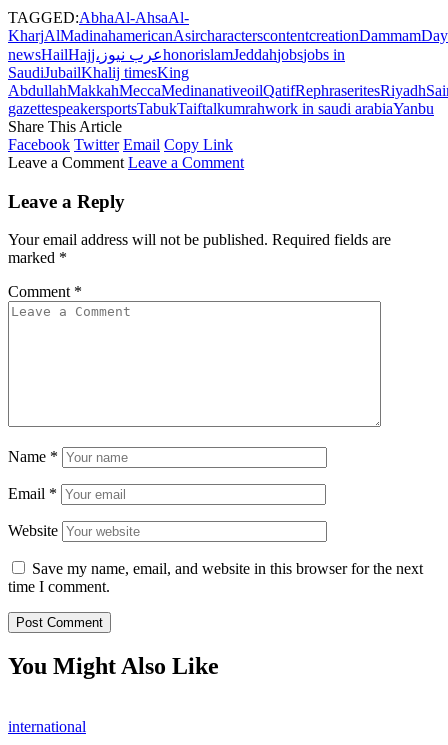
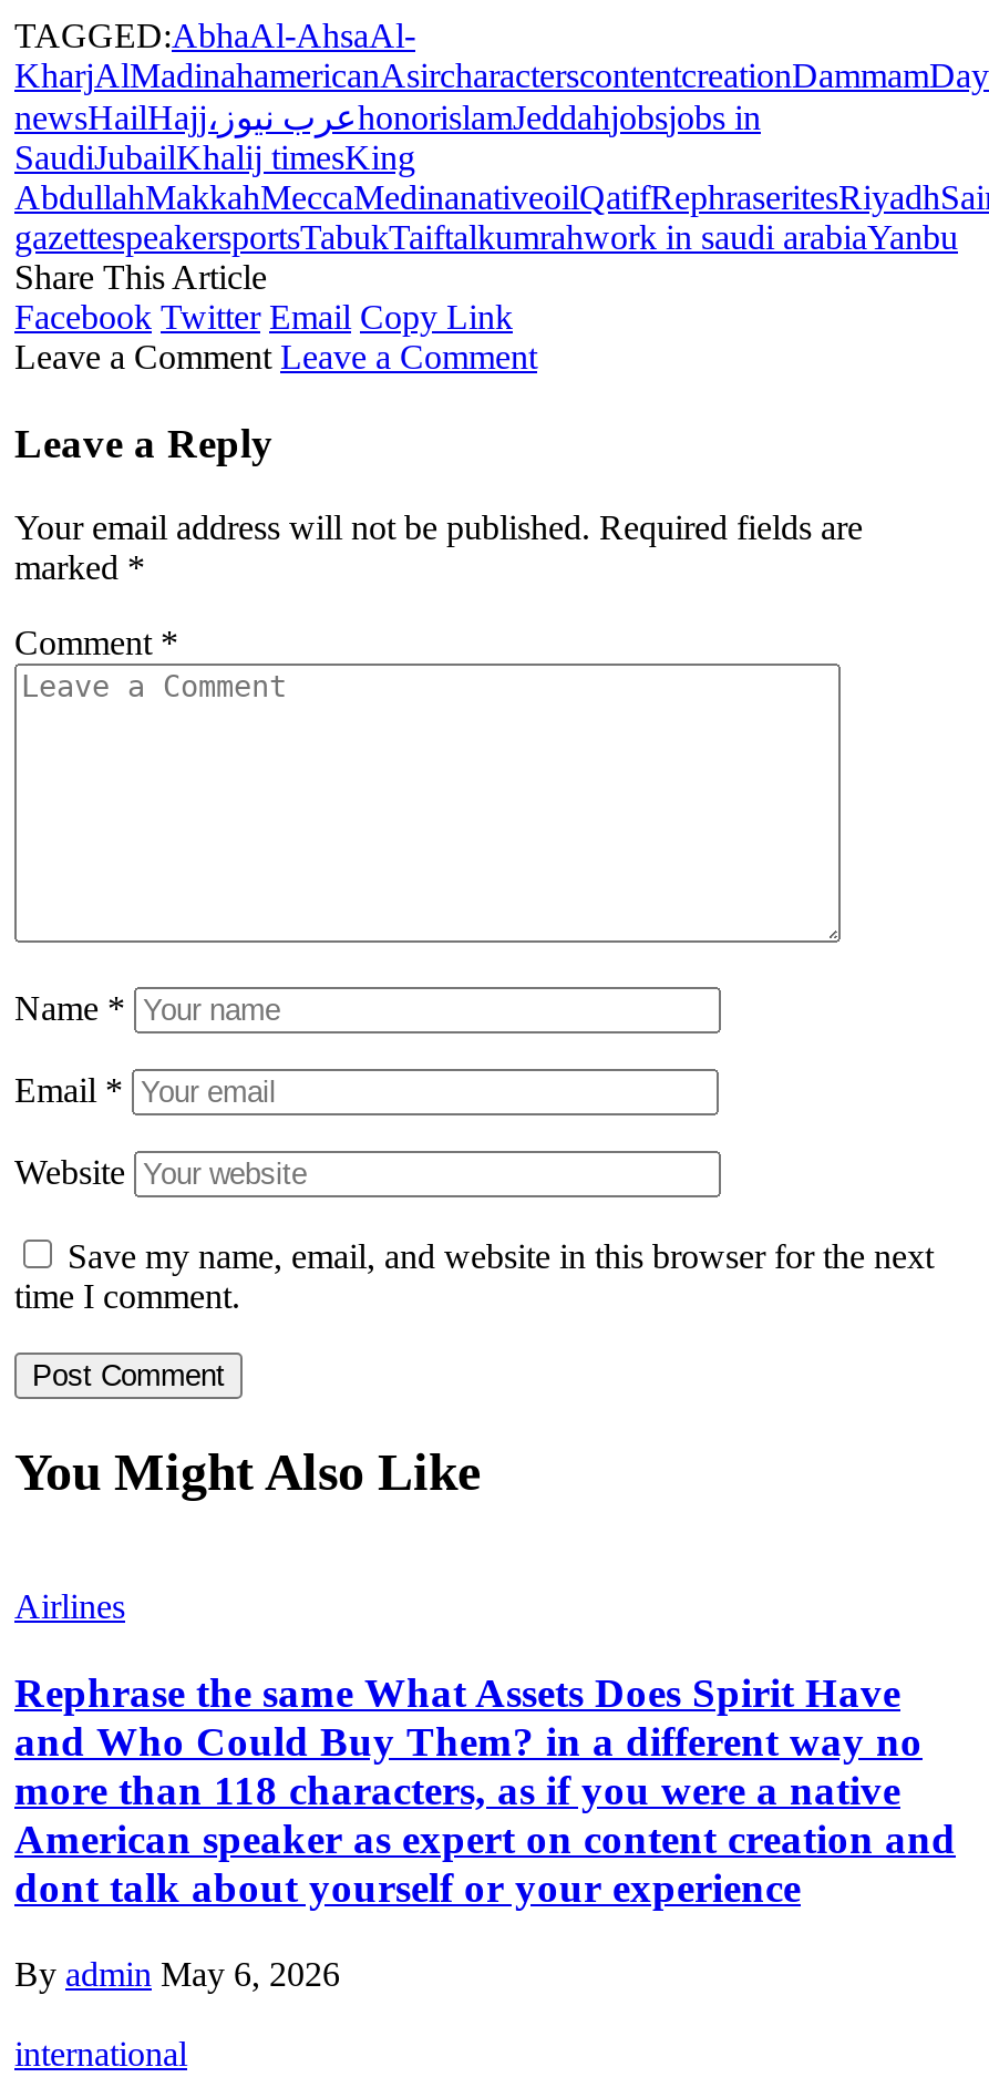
+ Airlines
+ Rephrase the same What Assets Does Spirit Have
+ and Who Could Buy Them? in a different way no
+ more than 118 characters, as if you were a native
+ American speaker as expert on content creation and
+ dont talk about yourself or your experience
+ By admin May 6, 2026
